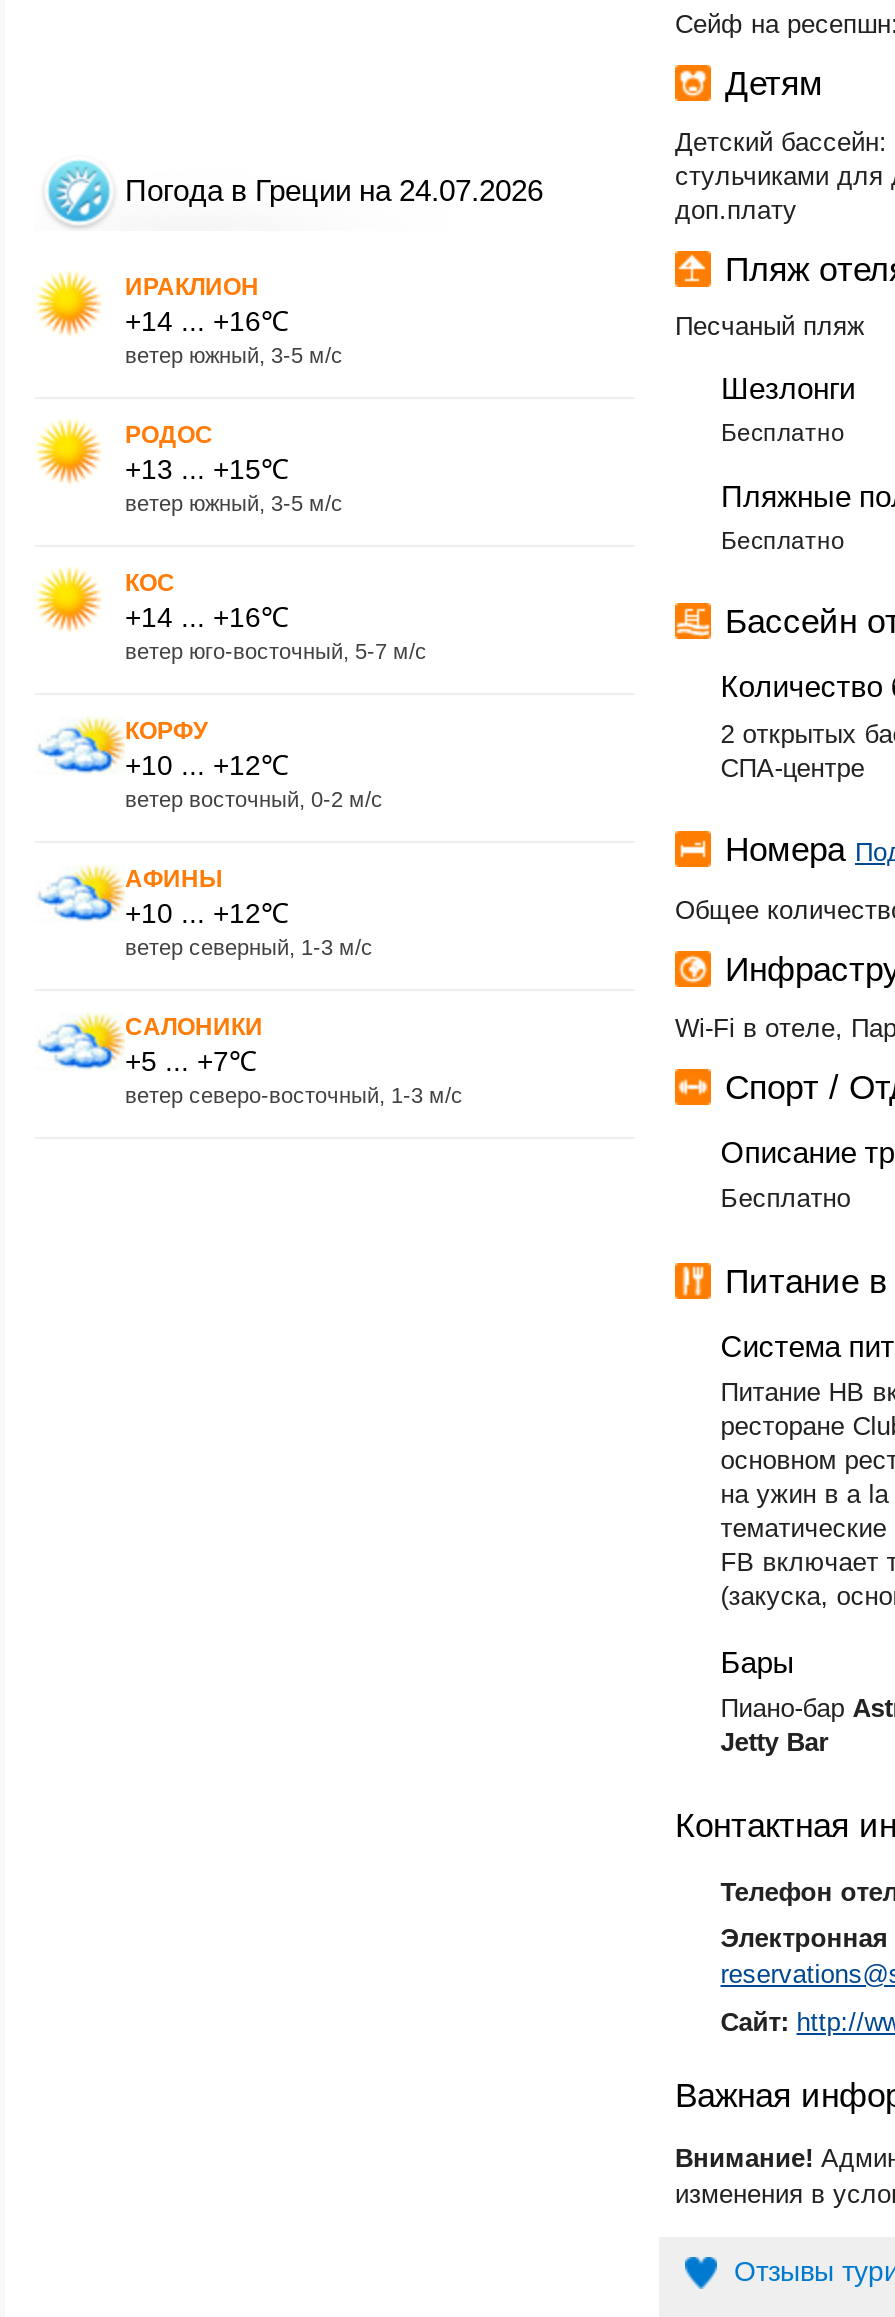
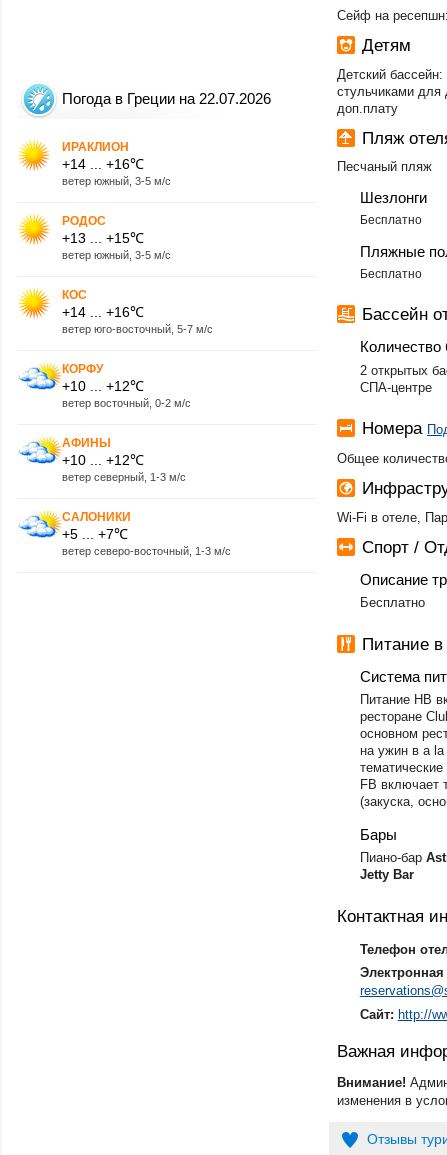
- Погода в Греции на 24.07.2026
+ Погода в Греции на 22.07.2026
